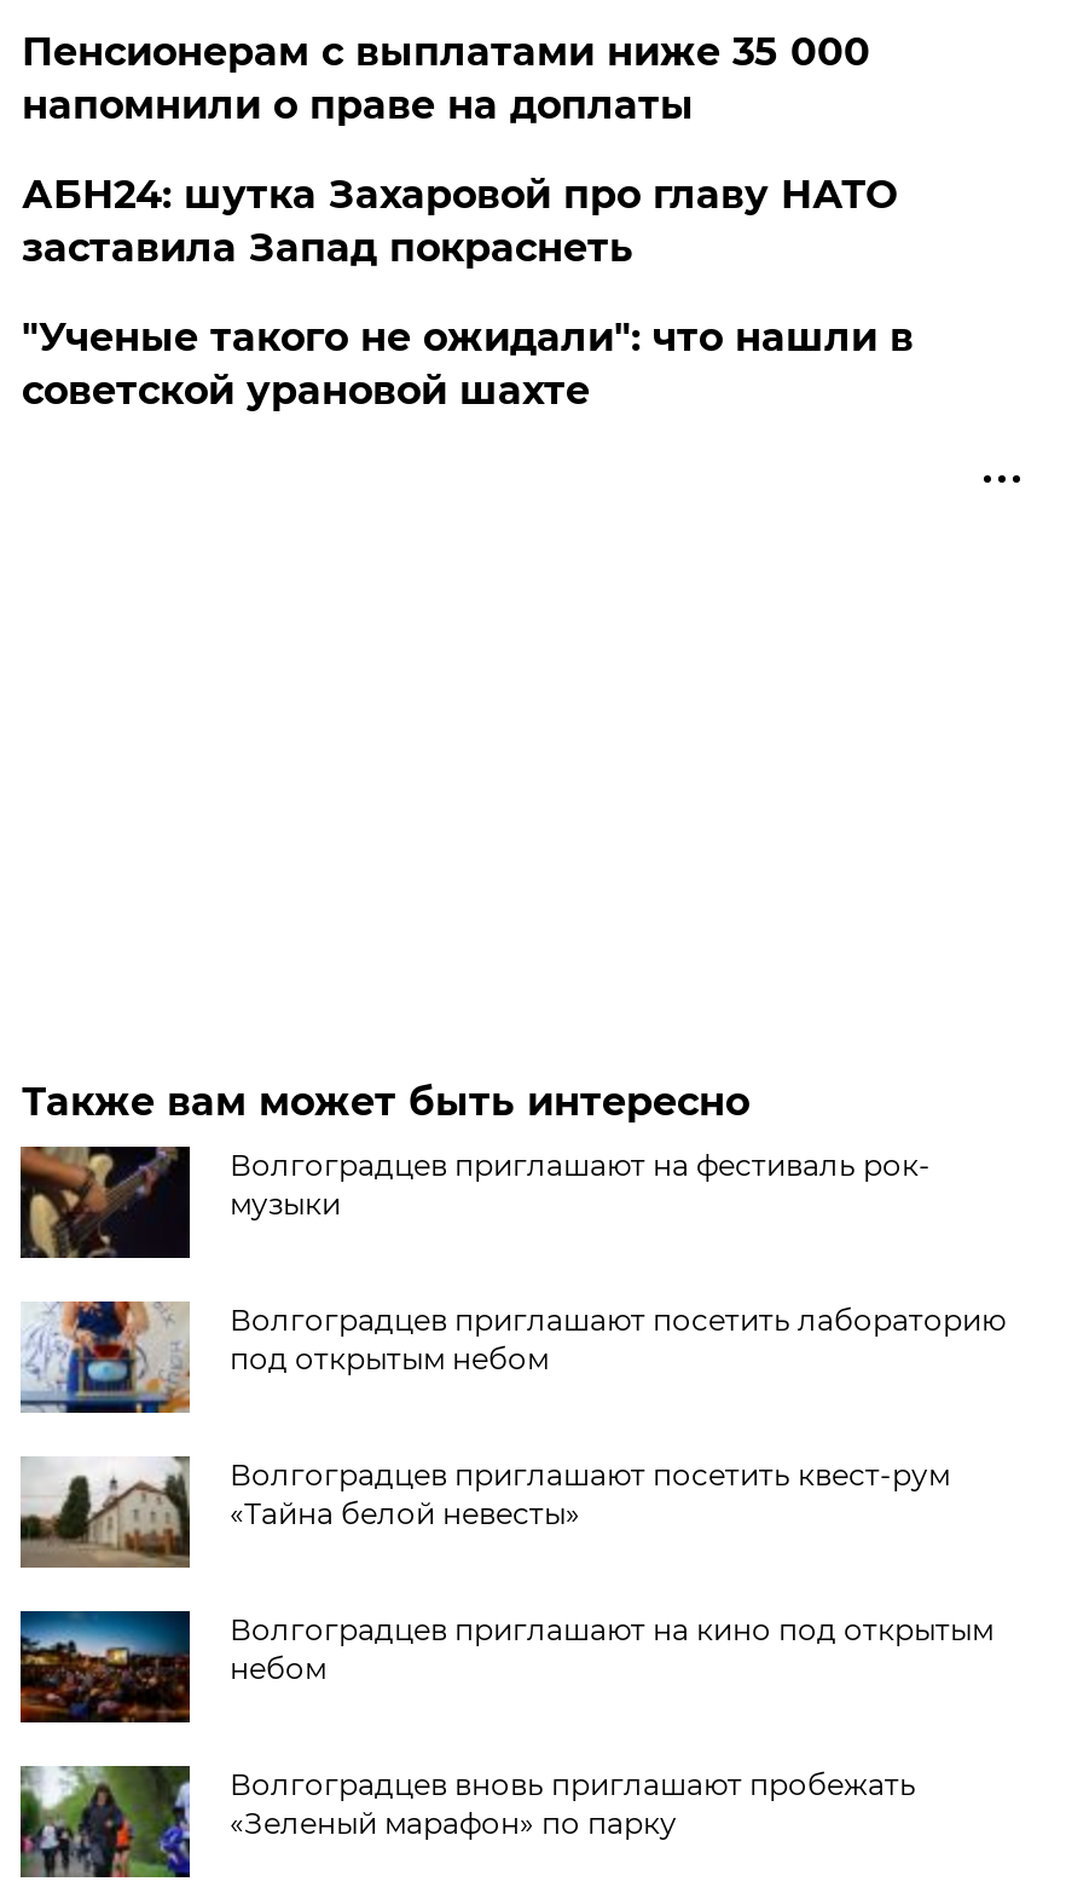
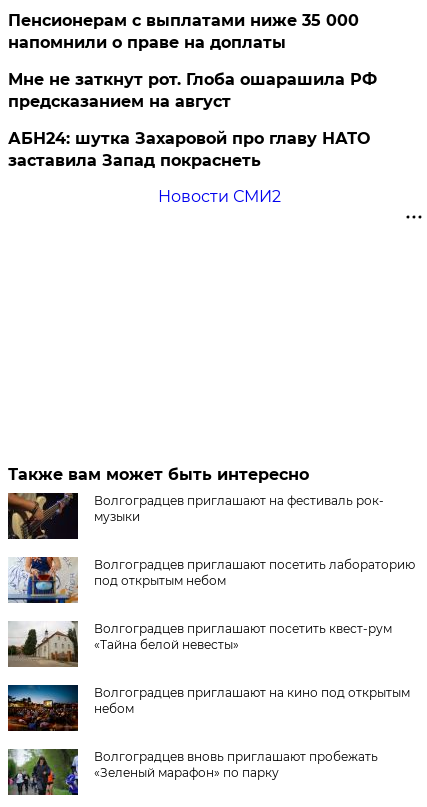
+ Мне не заткнут рот. Глоба ошарашила РФ
+ предсказанием на август

moved down: АБН24: шутка Захаровой про главу НАТО | заставила Запад покраснеть

- "Ученые такого не ожидали": что нашли в
- советской урановой шахте
+ Новости СМИ2
